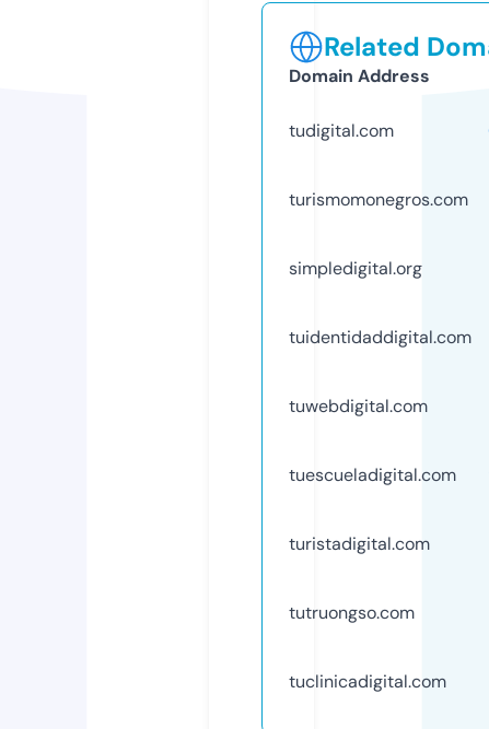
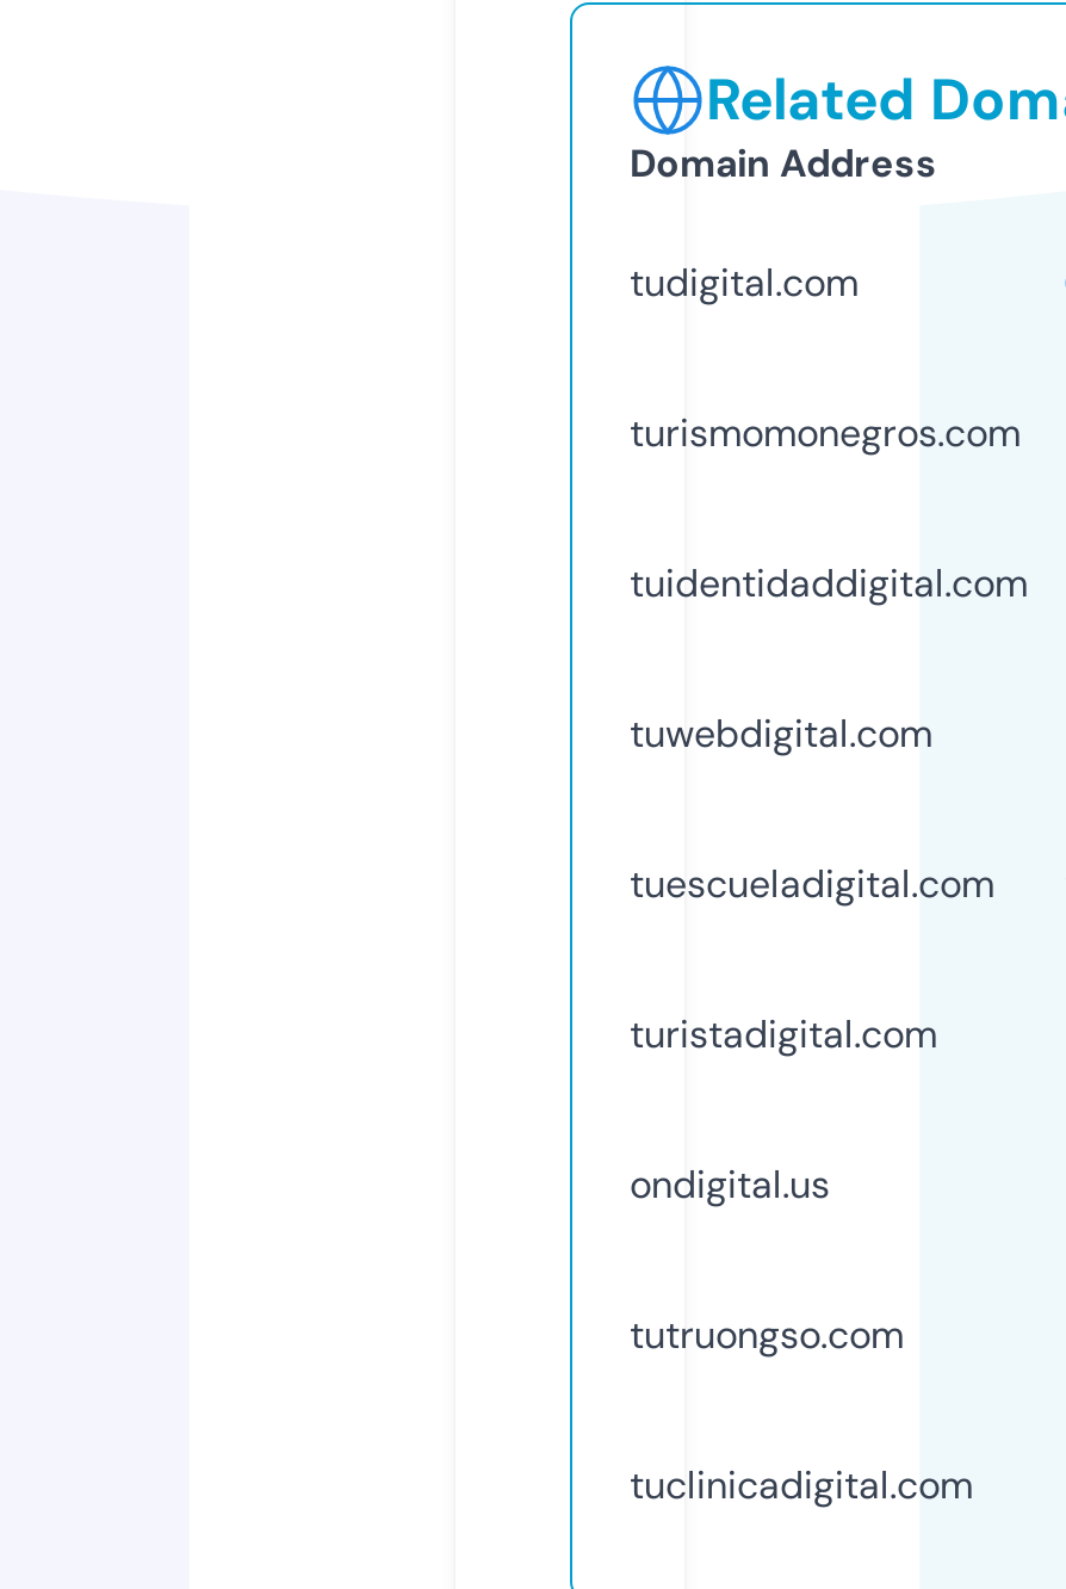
- simpledigital.org

moved up: tuidentidaddigital.com | tuwebdigital.com | tuescueladigital.com | turistadigital.com

+ ondigital.us
